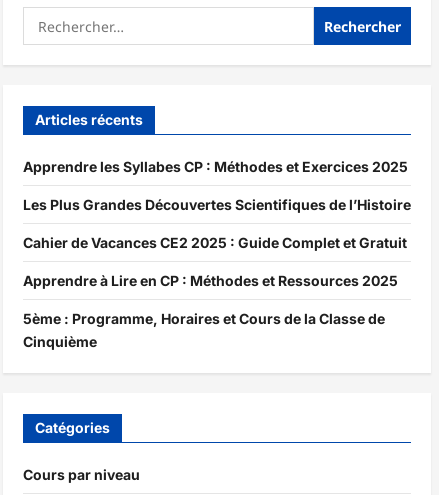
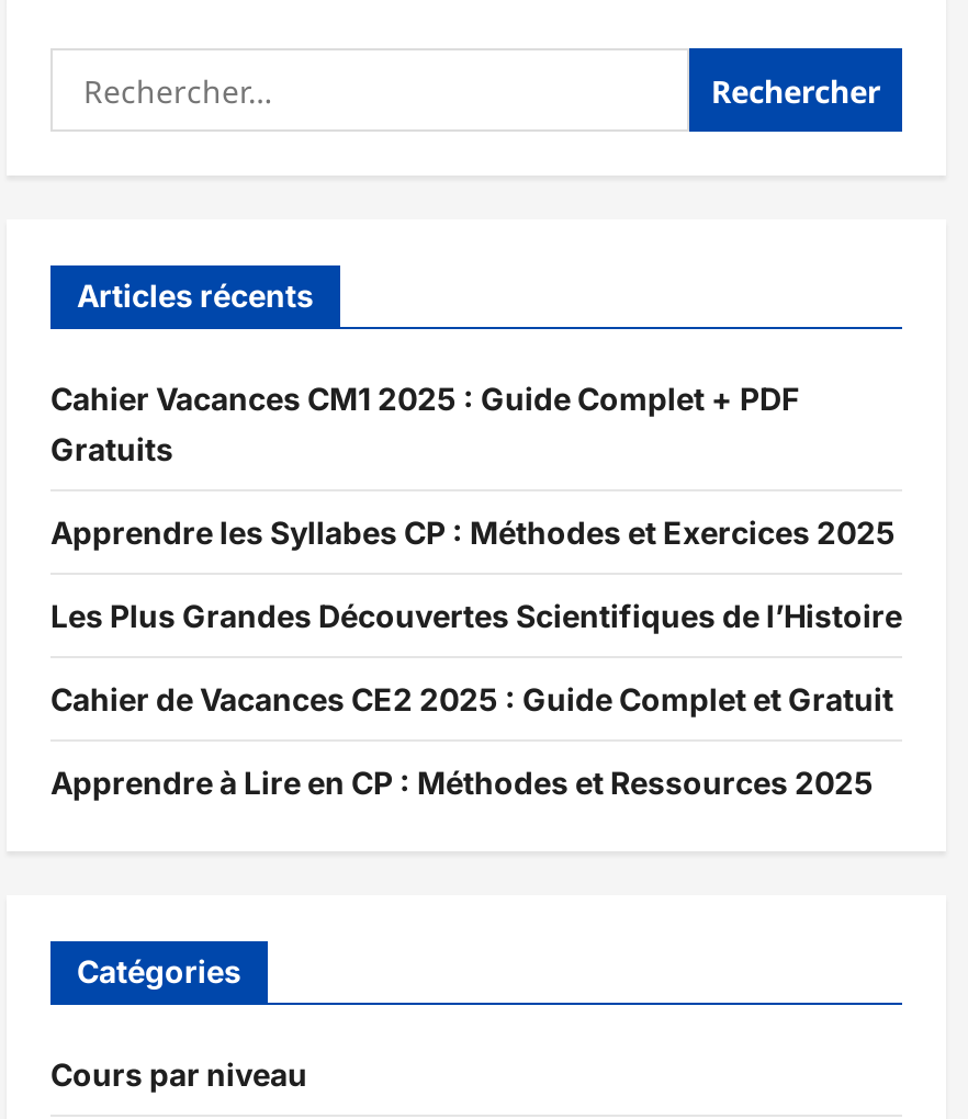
+ Cahier Vacances CM1 2025 : Guide Complet + PDF
+ Gratuits

moved down: Apprendre les Syllabes CP : Méthodes et Exercices 2025 | Les Plus Grandes Découvertes Scientifiques de l’Histoire | Cahier de Vacances CE2 2025 : Guide Complet et Gratuit | Apprendre à Lire en CP : Méthodes et Ressources 2025

- 5ème : Programme, Horaires et Cours de la Classe de
- Cinquième
